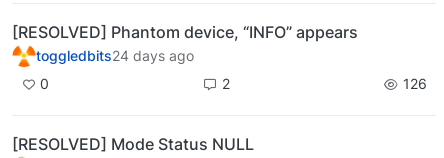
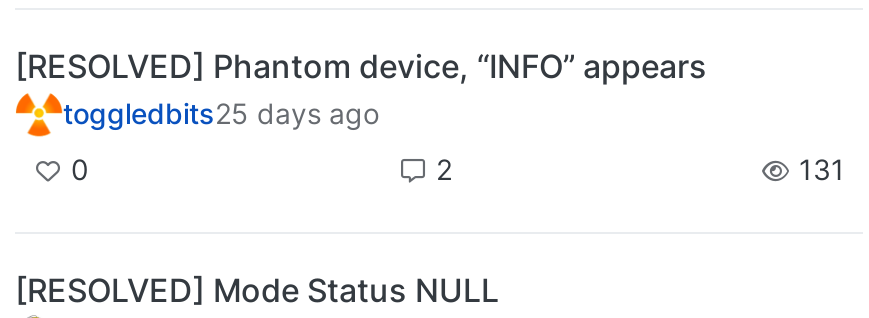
- toggledbits24 days ago
+ toggledbits25 days ago

- 126
+ 131
